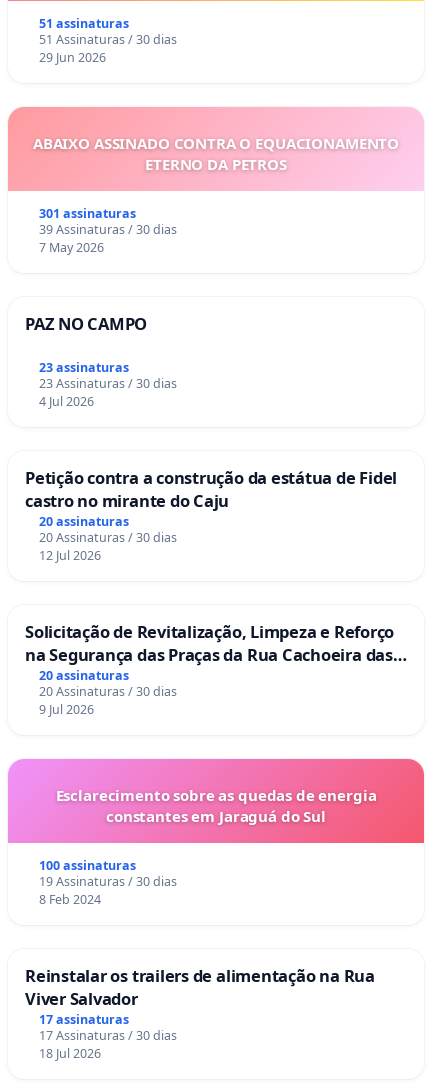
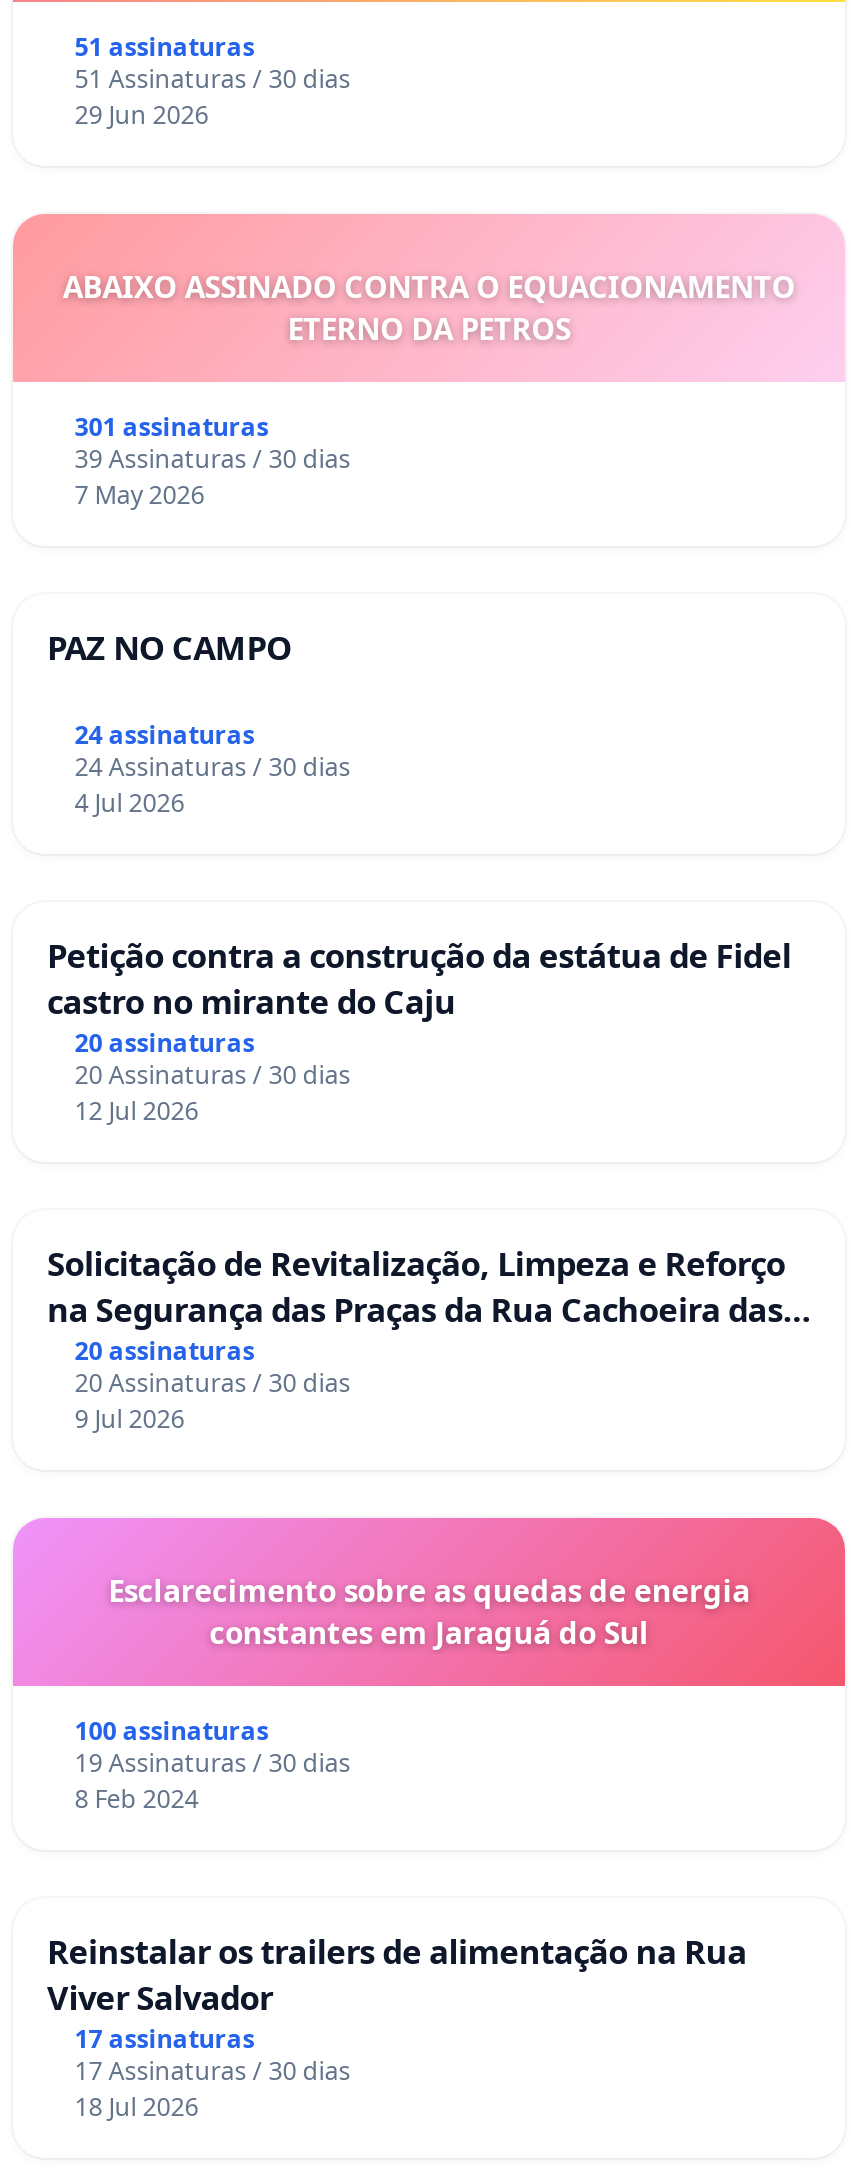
- 23 assinaturas
+ 24 assinaturas

- 23 Assinaturas / 30 dias
+ 24 Assinaturas / 30 dias
